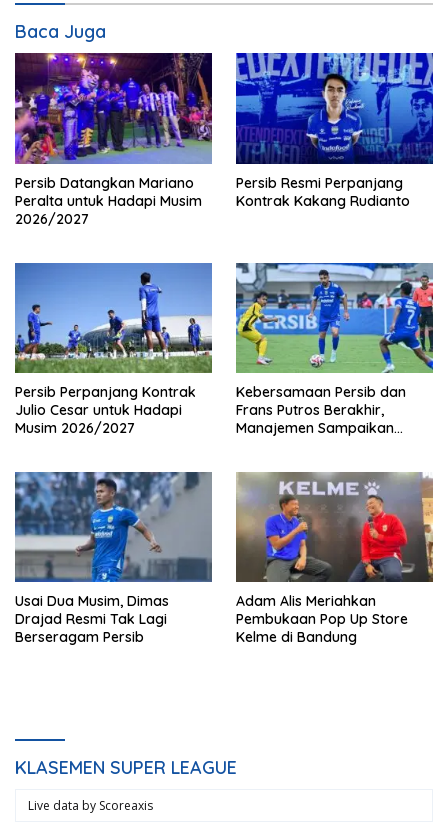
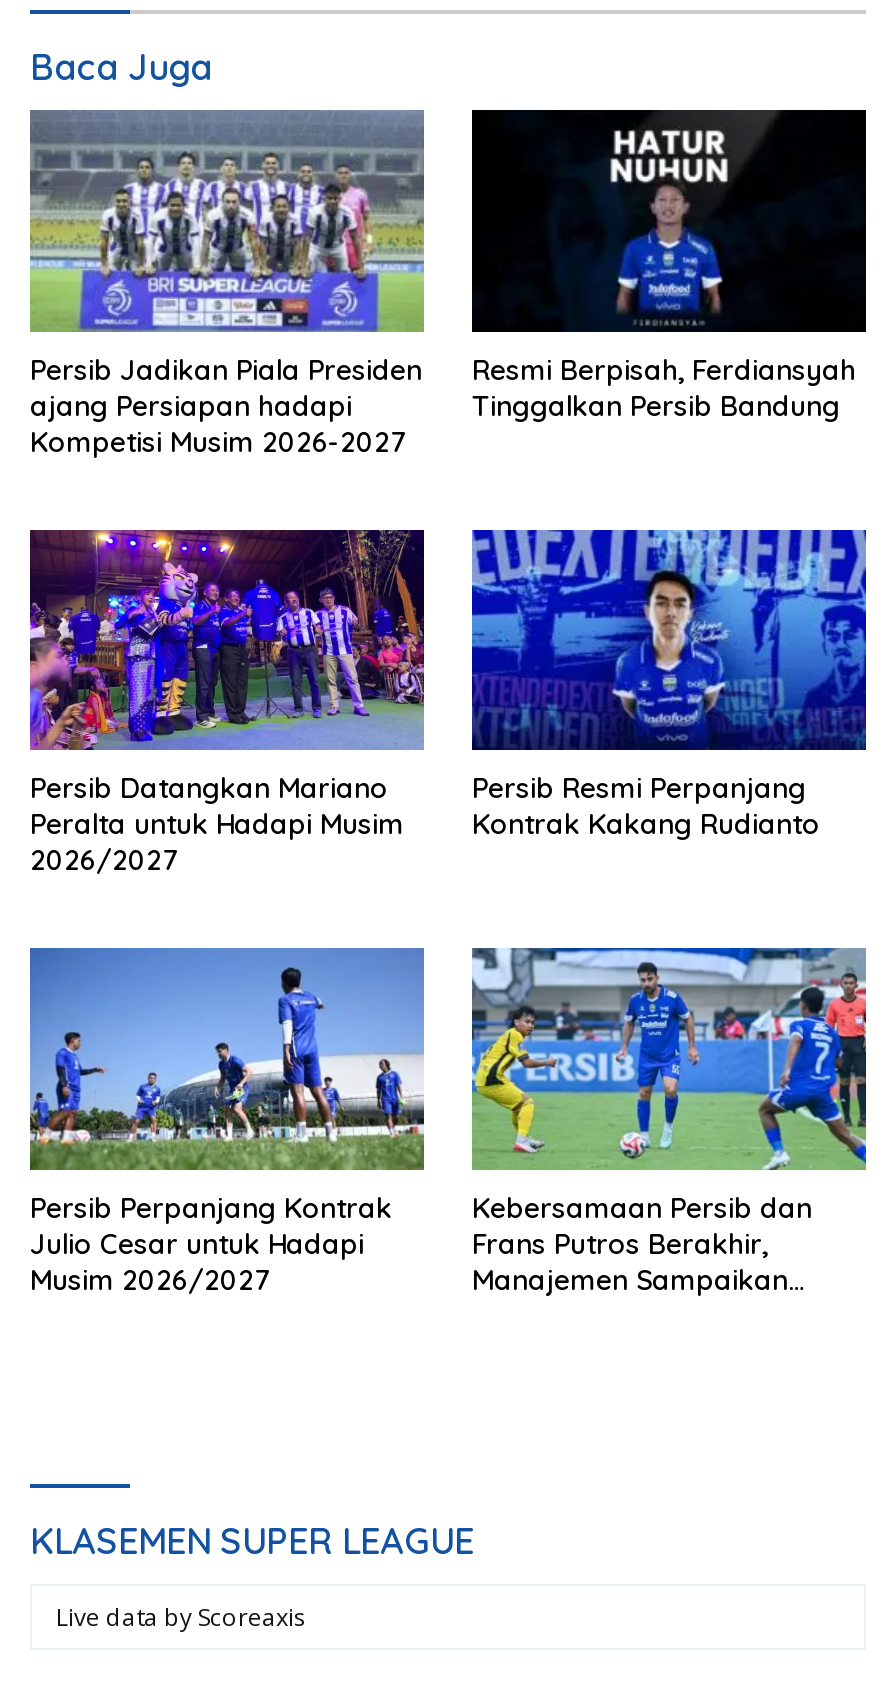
+ [image]
+ Persib Jadikan Piala Presiden
+ ajang Persiapan hadapi
+ Kompetisi Musim 2026-2027

+ [image]
+ Resmi Berpisah, Ferdiansyah
+ Tinggalkan Persib Bandung

moved down: [image] | Persib Datangkan Mariano | Peralta untuk Hadapi Musim | ... | Frans Putros Berakhir, | Manajemen Sampaikan

- [image]
- Usai Dua Musim, Dimas
- Drajad Resmi Tak Lagi
- Berseragam Persib

- [image]
- Adam Alis Meriahkan
- Pembukaan Pop Up Store
- Kelme di Bandung
